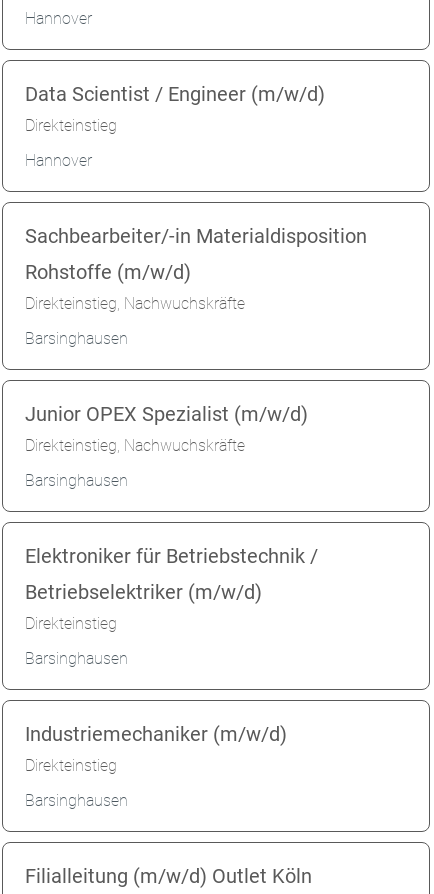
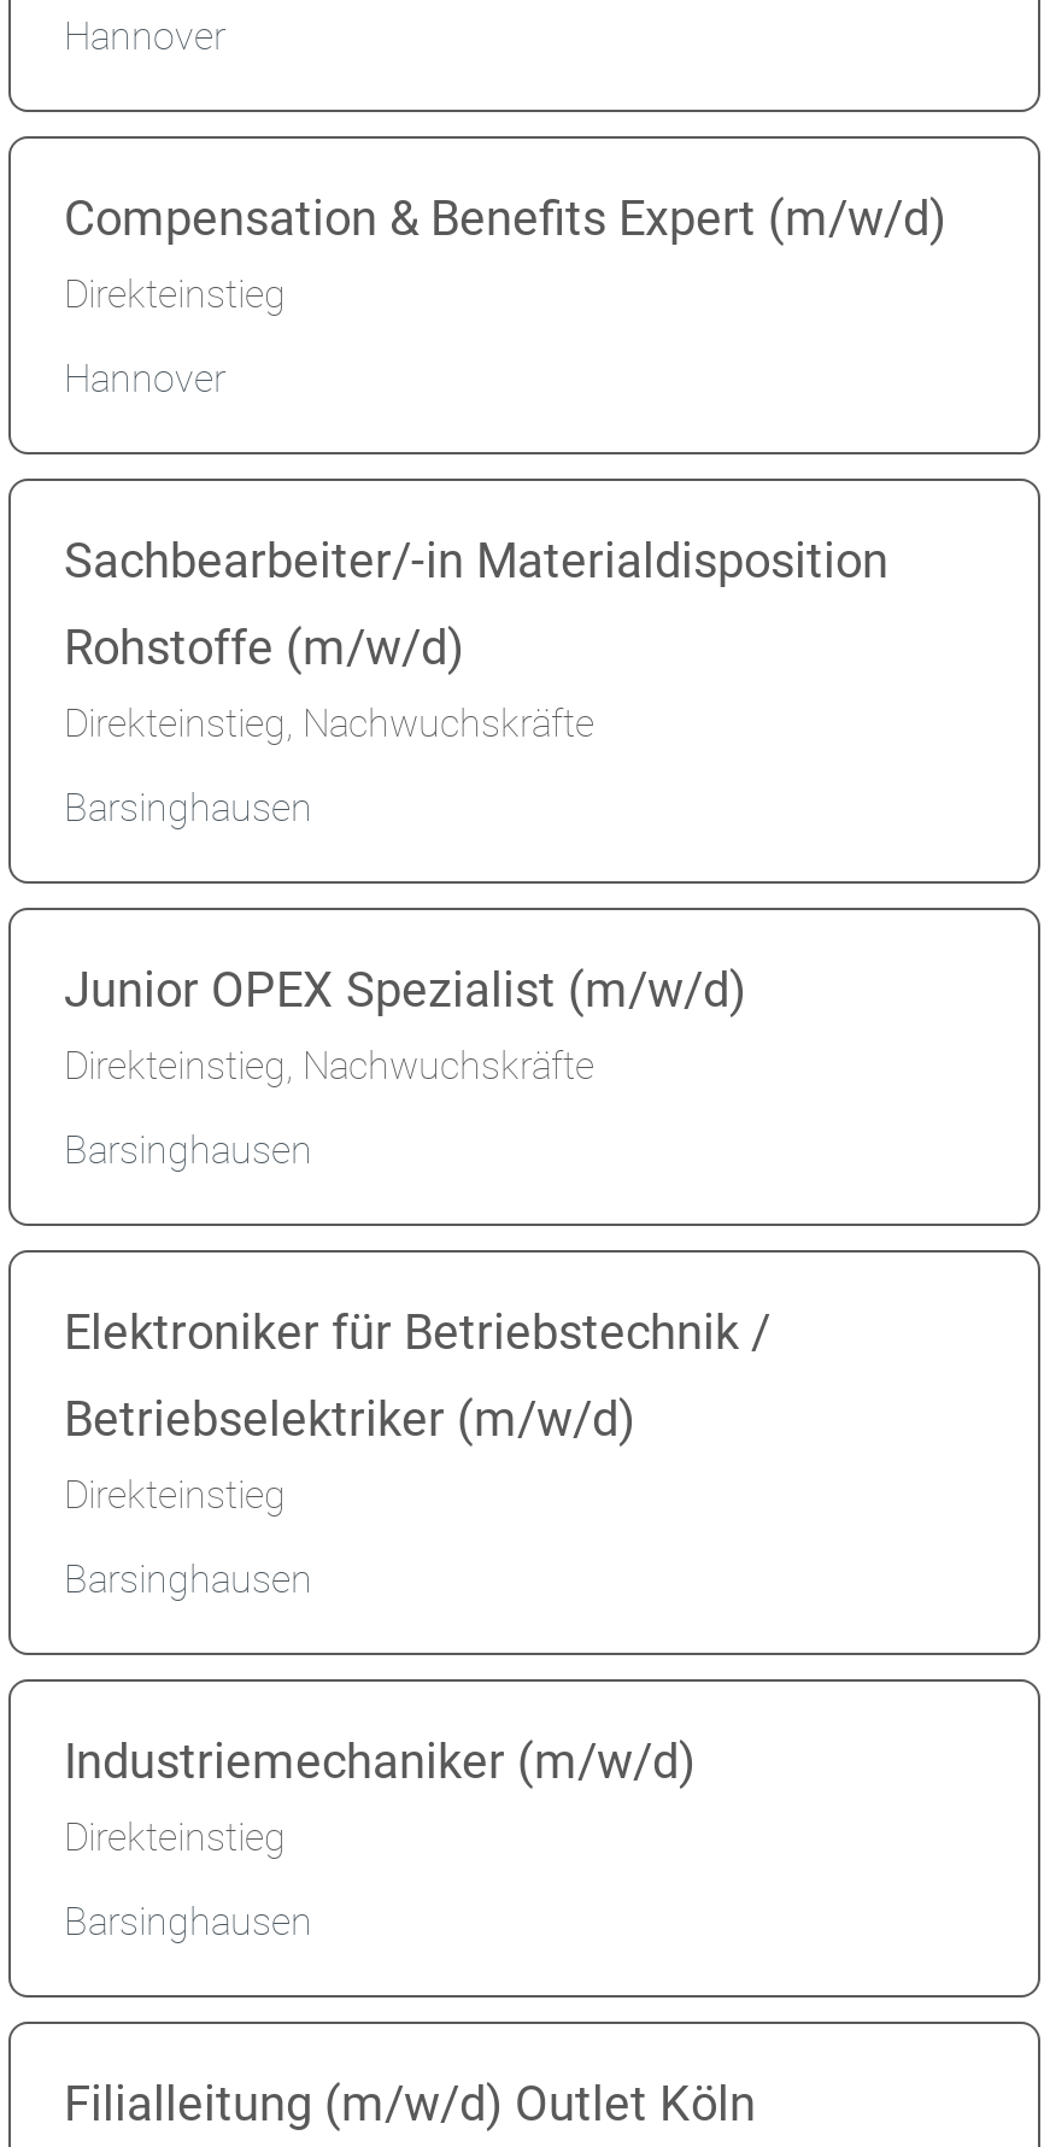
- Data Scientist / Engineer (m/w/d)
+ Compensation & Benefits Expert (m/w/d)
